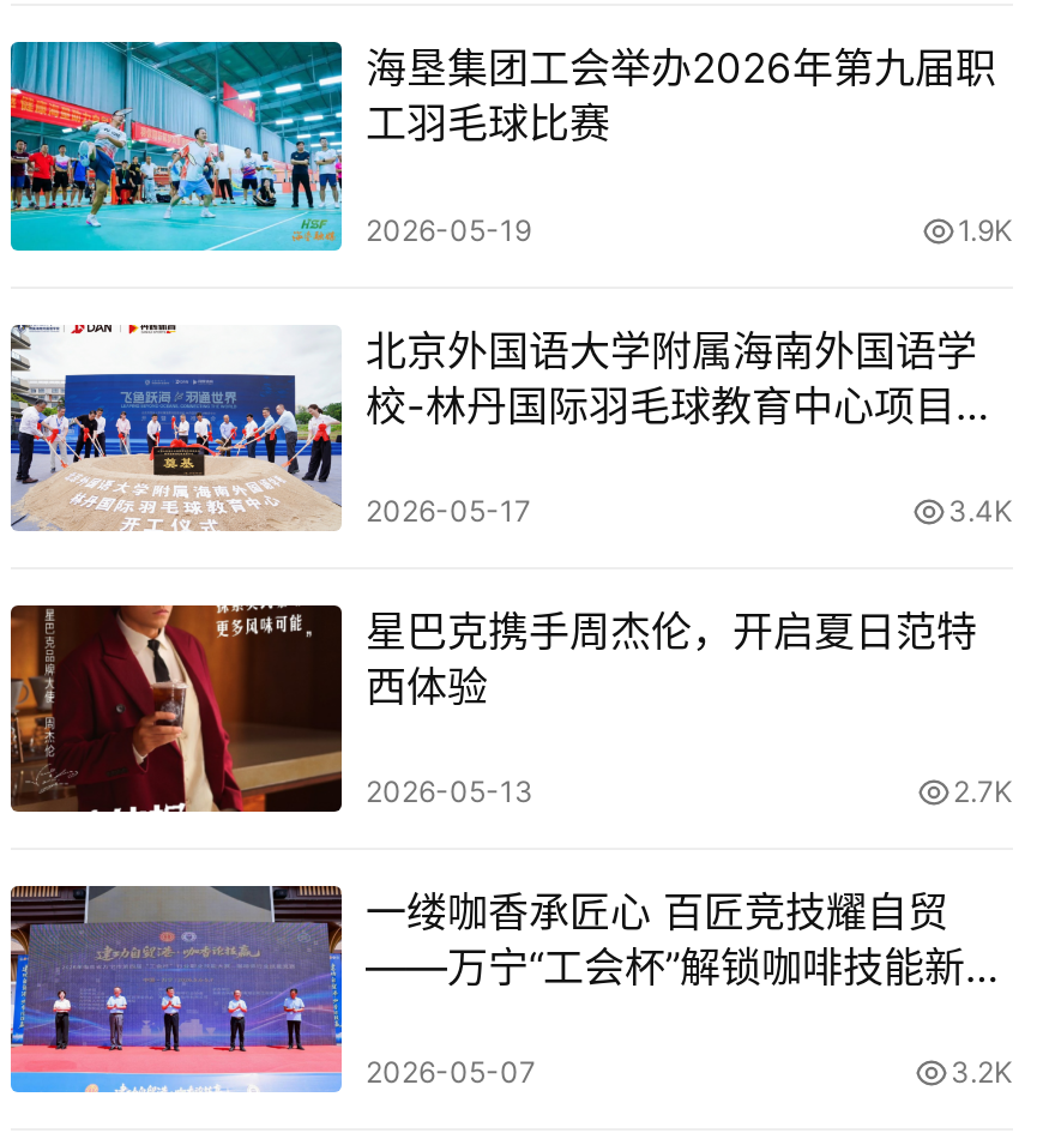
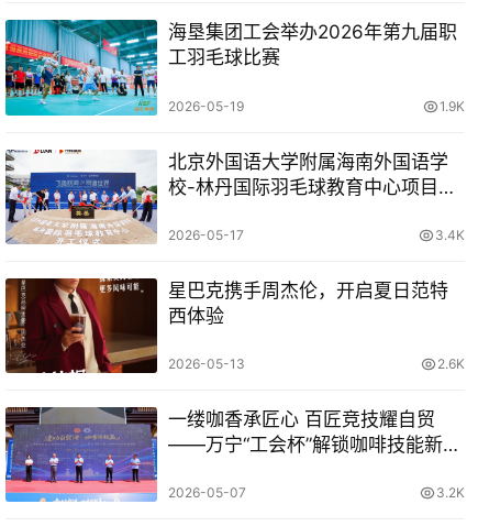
- 2.7K
+ 2.6K
